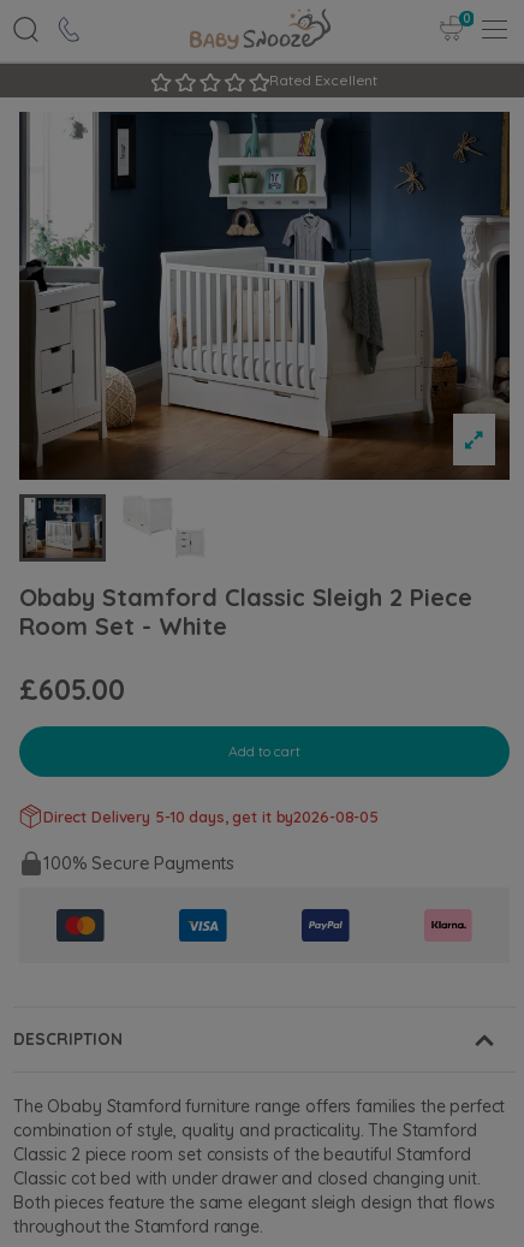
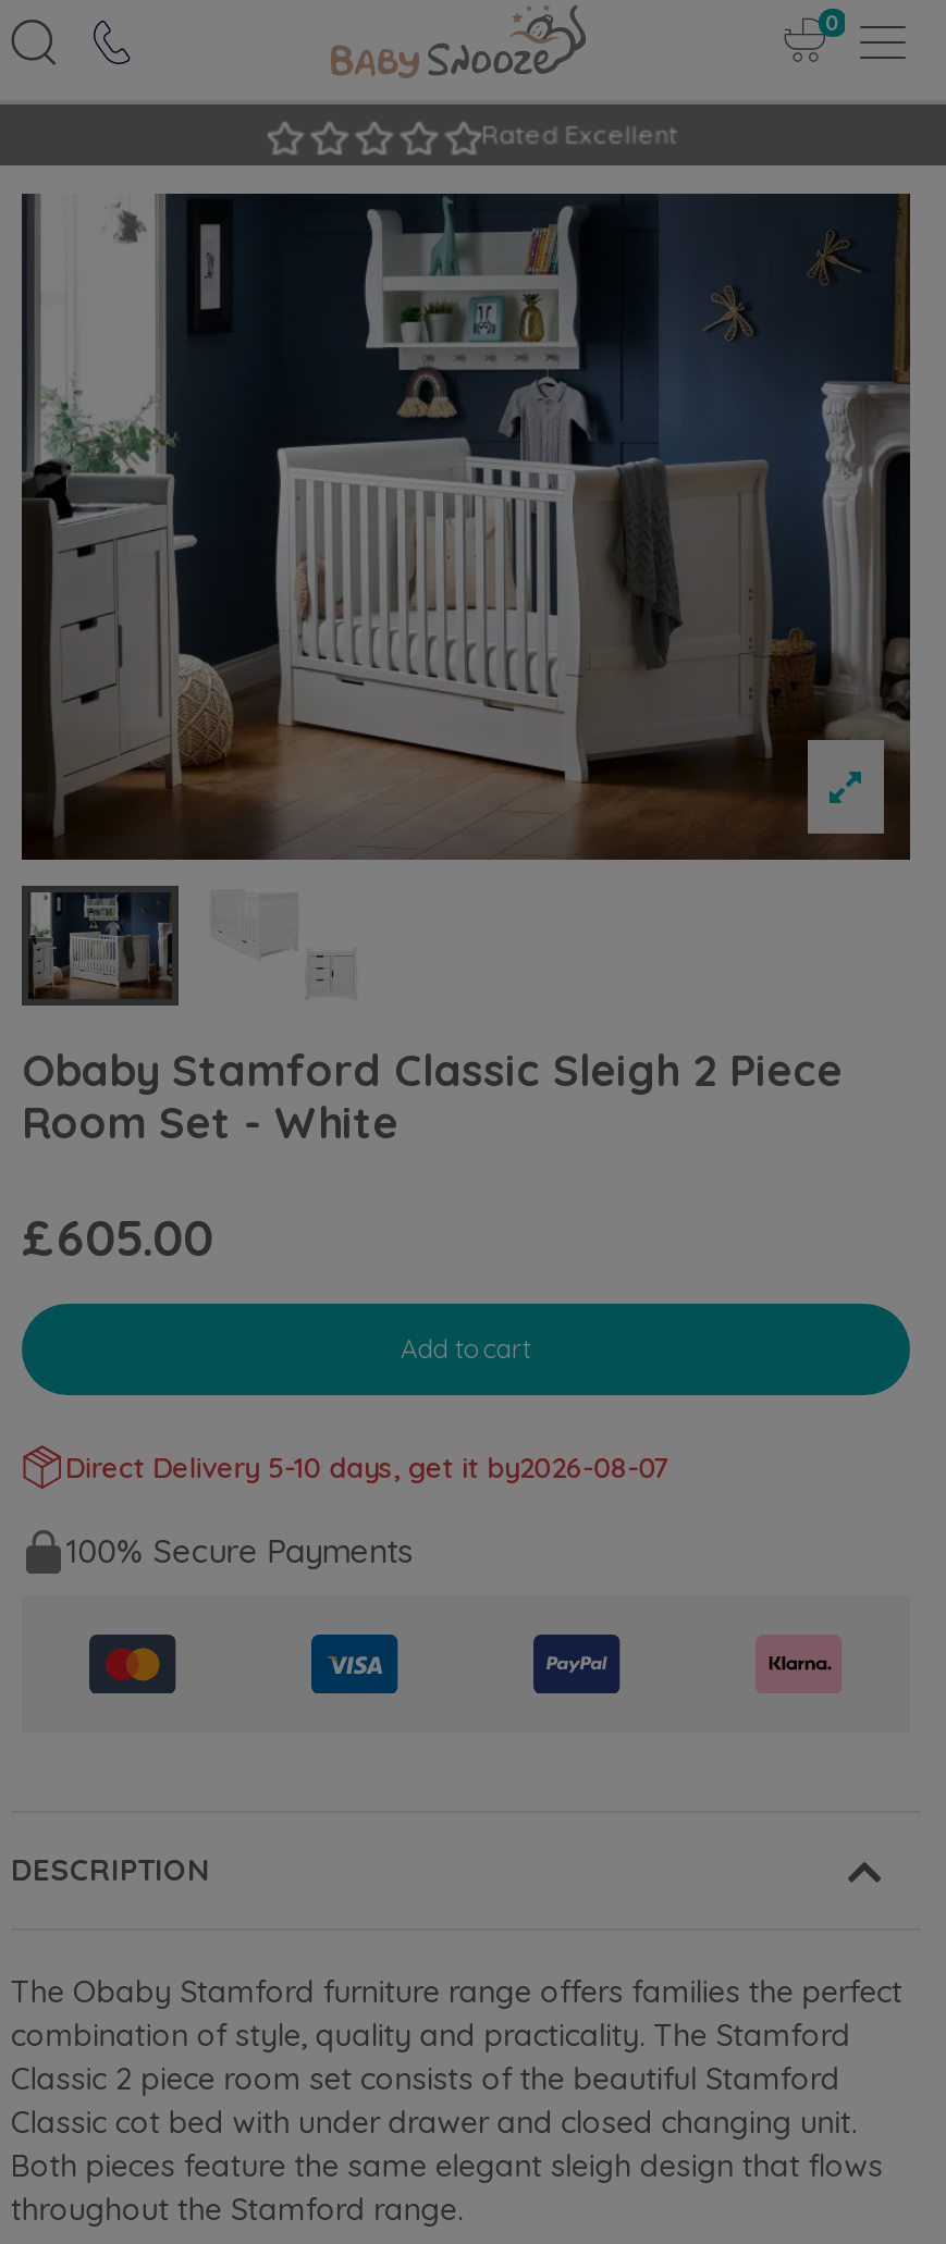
- Direct Delivery 5-10 days, get it by2026-08-05
+ Direct Delivery 5-10 days, get it by2026-08-07
